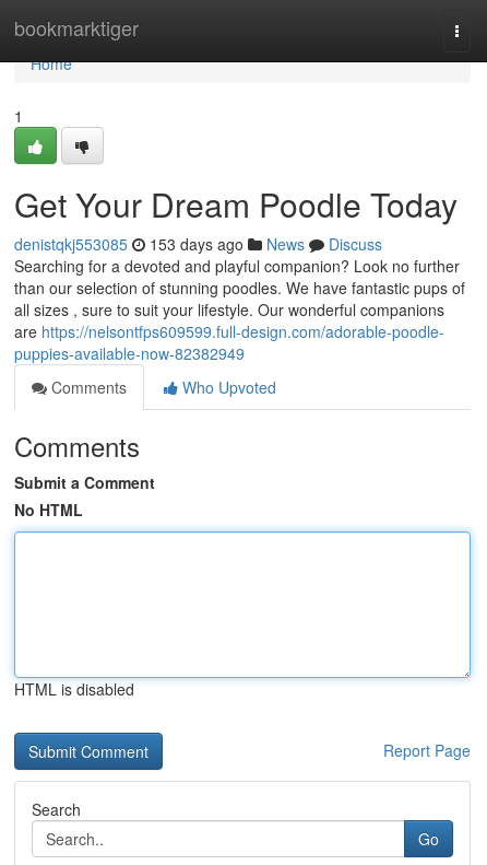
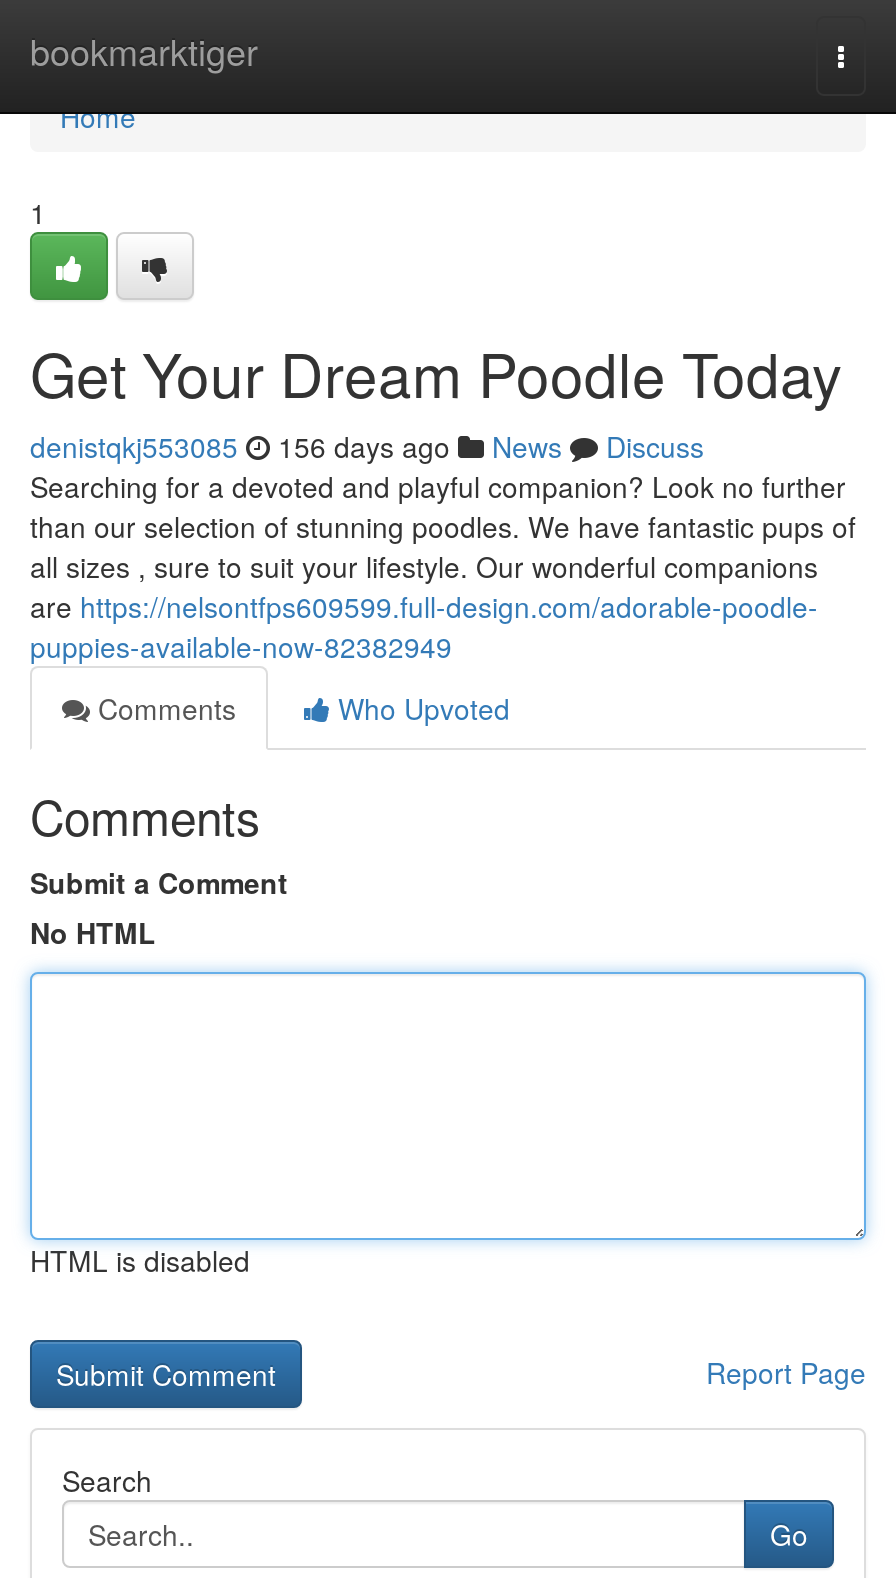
- denistqkj553085 153 days ago News Discuss
+ denistqkj553085 156 days ago News Discuss
